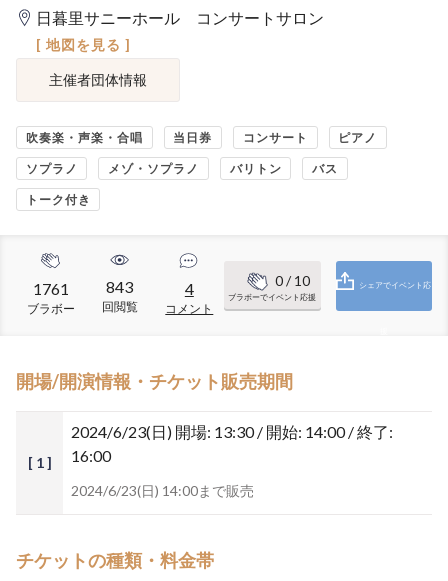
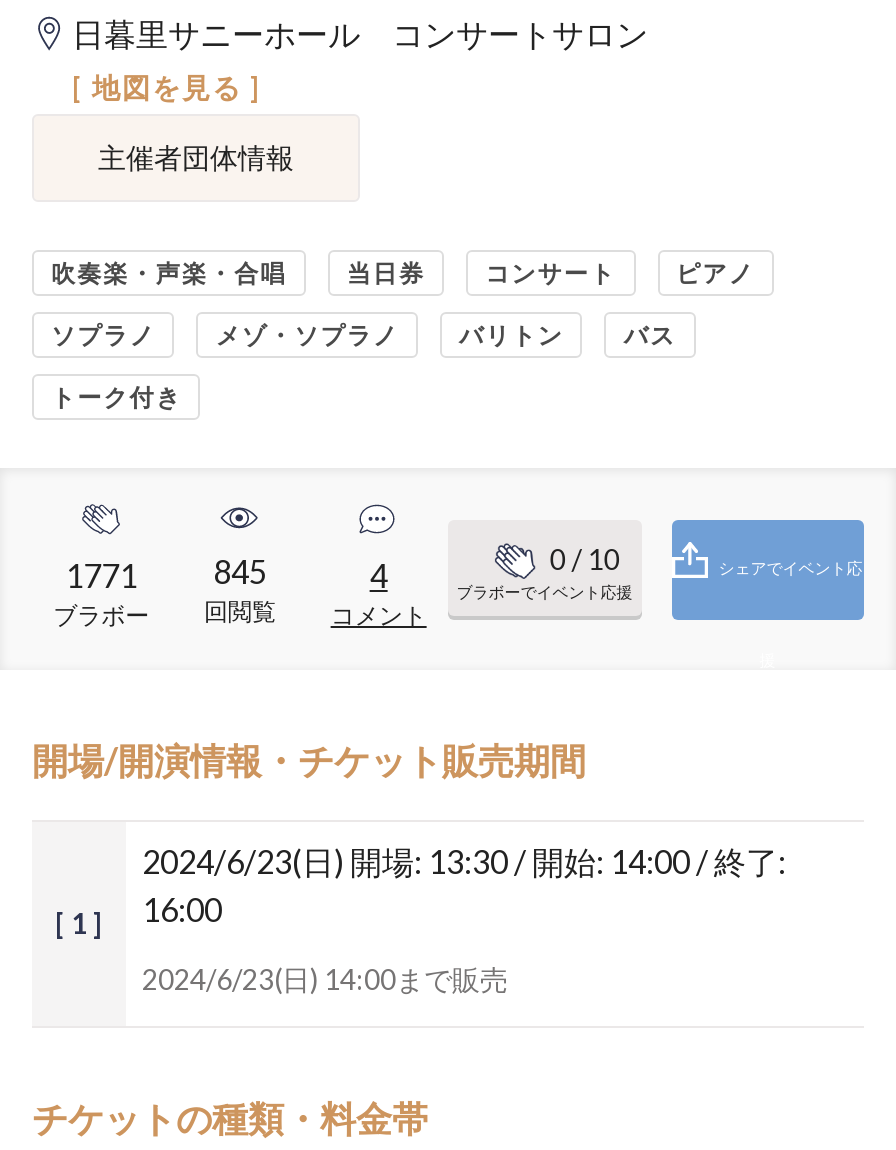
- 1761
+ 1771

- 843
+ 845
